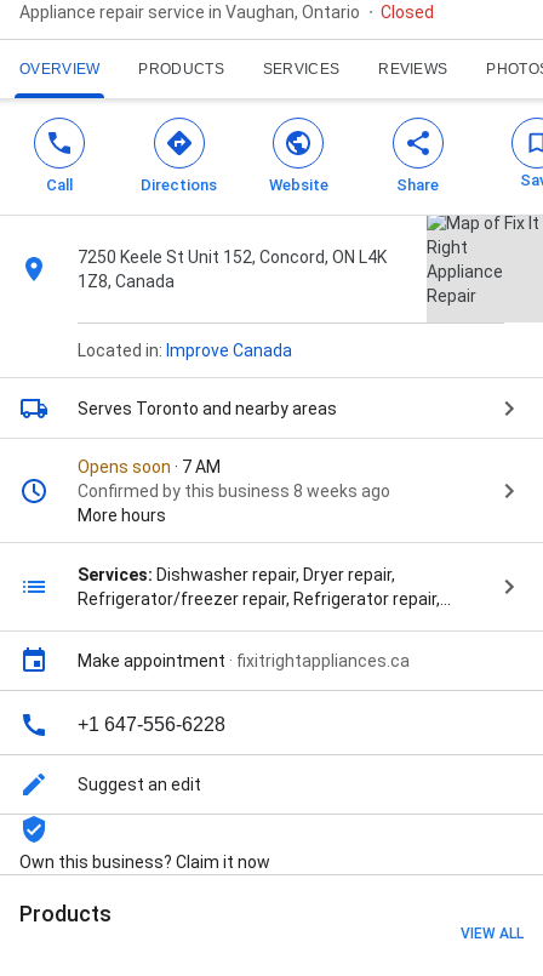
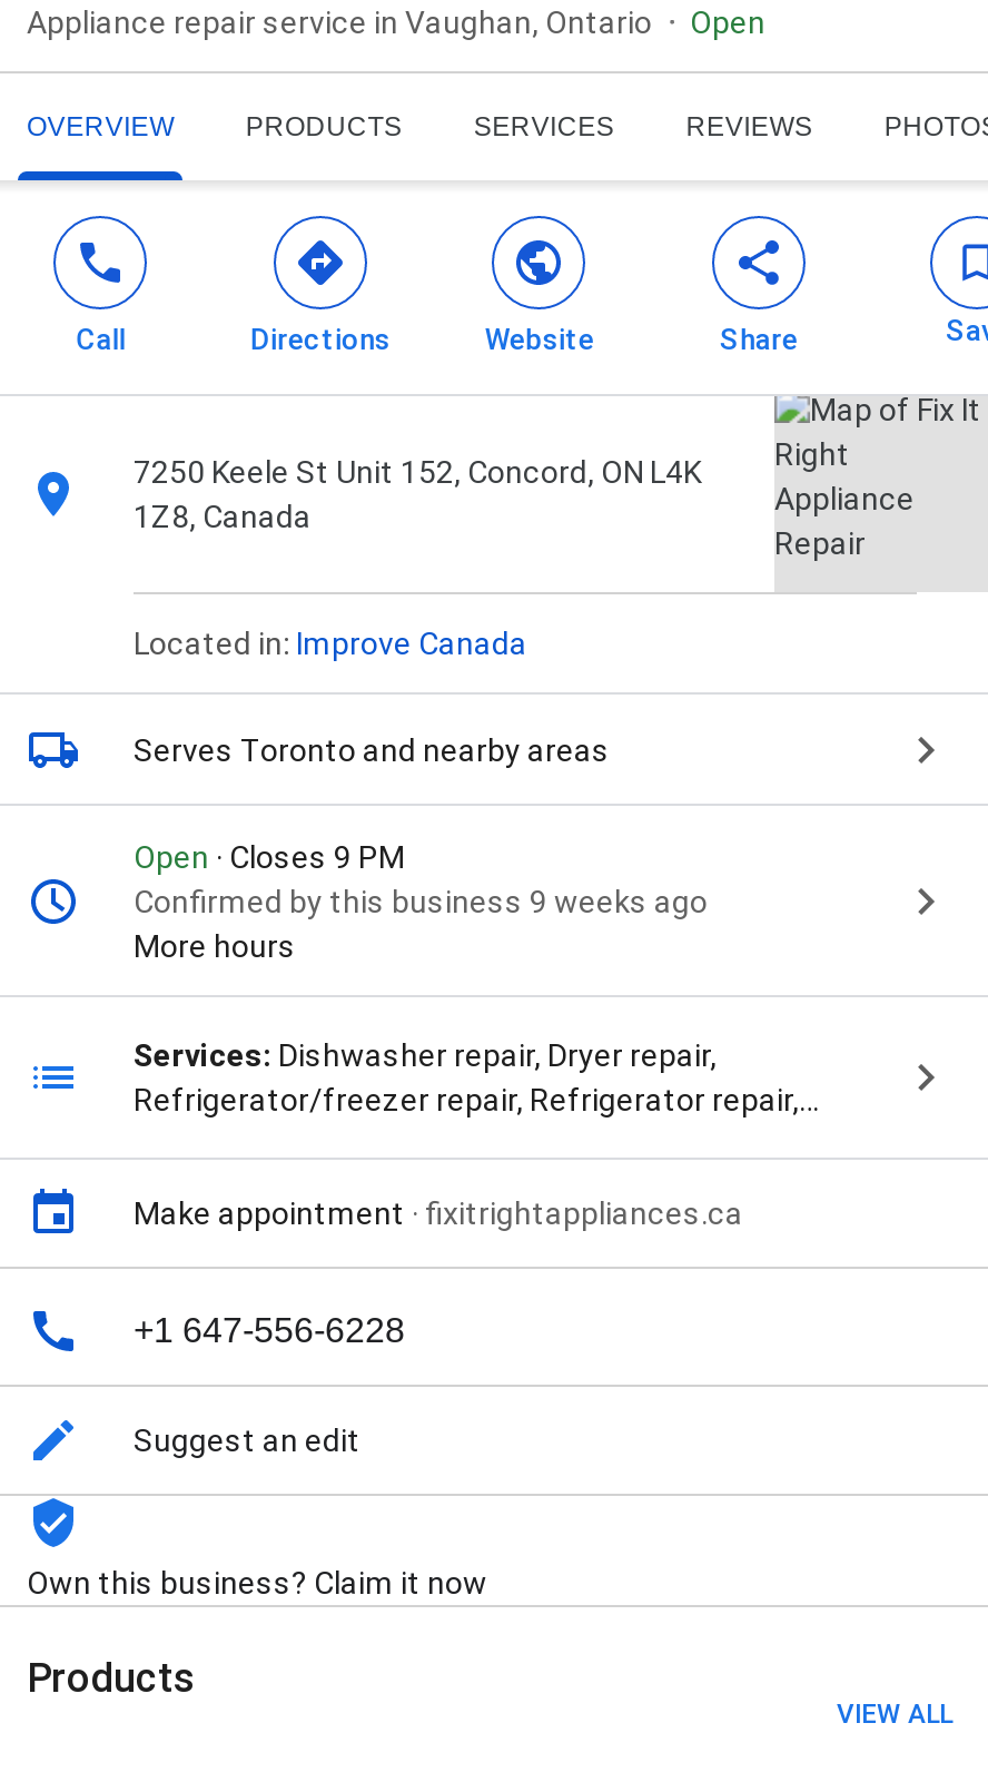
- Closed
+ Open

- Opens soon · 7 AM
- Confirmed by this business 8 weeks ago
+ Open · Closes 9 PM
+ Confirmed by this business 9 weeks ago
